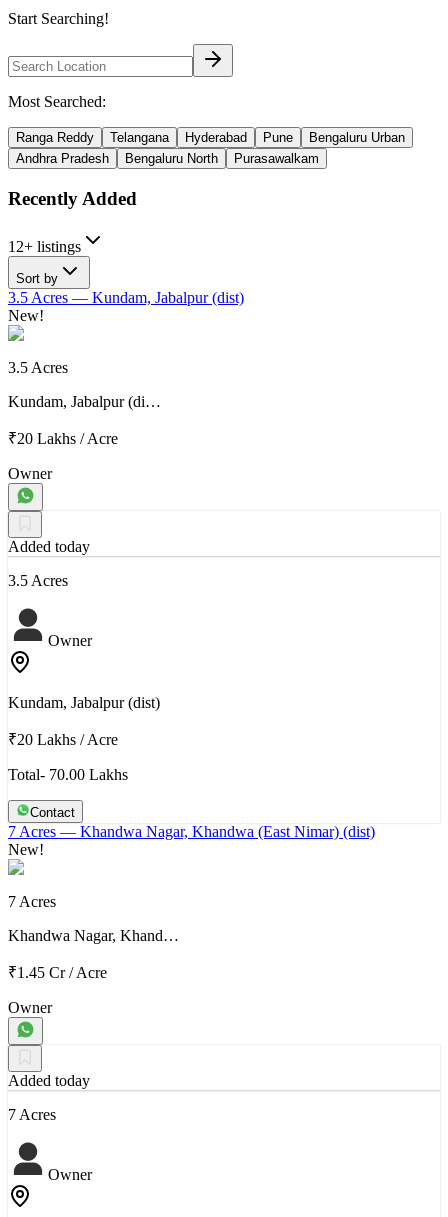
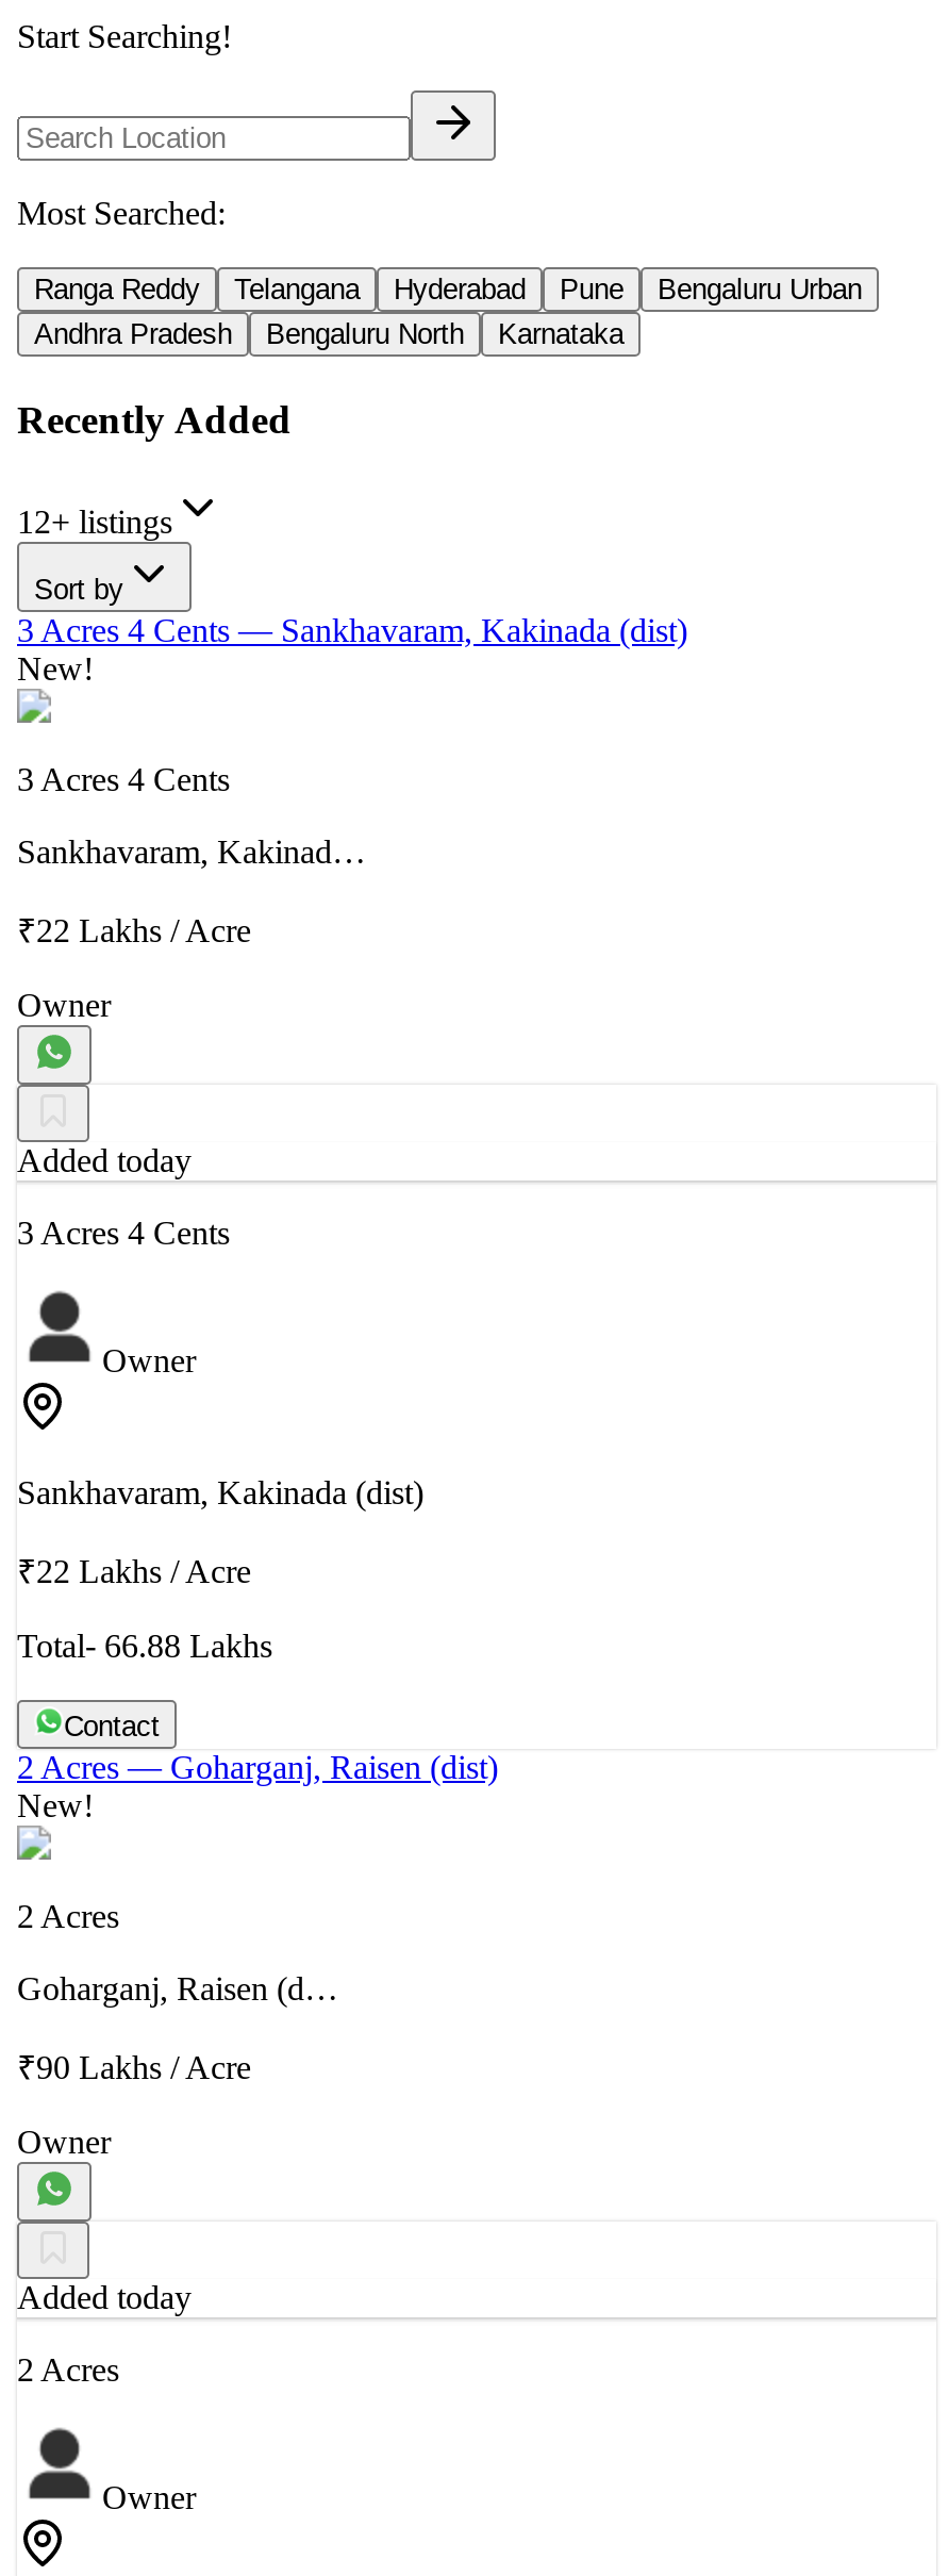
- Purasawalkam
+ Karnataka

- 3.5 Acres — Kundam, Jabalpur (dist)
+ 3 Acres 4 Cents — Sankhavaram, Kakinada (dist)

- 3.5 Acres
+ 3 Acres 4 Cents

- Kundam, Jabalpur (di…
+ Sankhavaram, Kakinad…

- ₹20 Lakhs / Acre
+ ₹22 Lakhs / Acre

- 3.5 Acres
+ 3 Acres 4 Cents

- Kundam, Jabalpur (dist)
+ Sankhavaram, Kakinada (dist)

- ₹20 Lakhs / Acre
+ ₹22 Lakhs / Acre

- Total- 70.00 Lakhs
+ Total- 66.88 Lakhs

- 7 Acres— Khandwa Nagar, Khandwa (East Nimar) (dist)
+ 2 Acres— Goharganj, Raisen (dist)

- 7 Acres
+ 2 Acres

- Khandwa Nagar, Khand…
+ Goharganj, Raisen (d…

- ₹1.45 Cr / Acre
+ ₹90 Lakhs / Acre

- 7 Acres
+ 2 Acres
